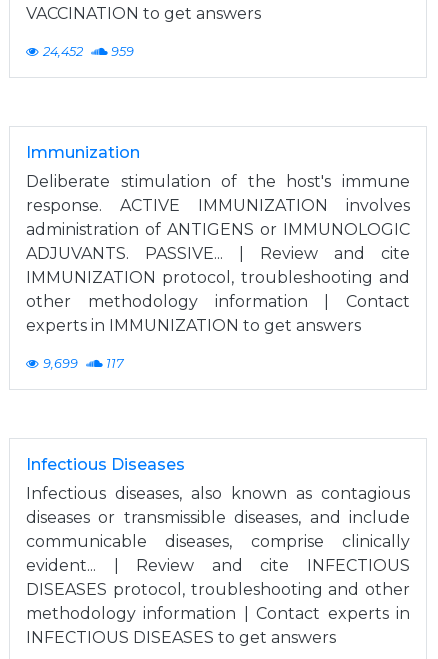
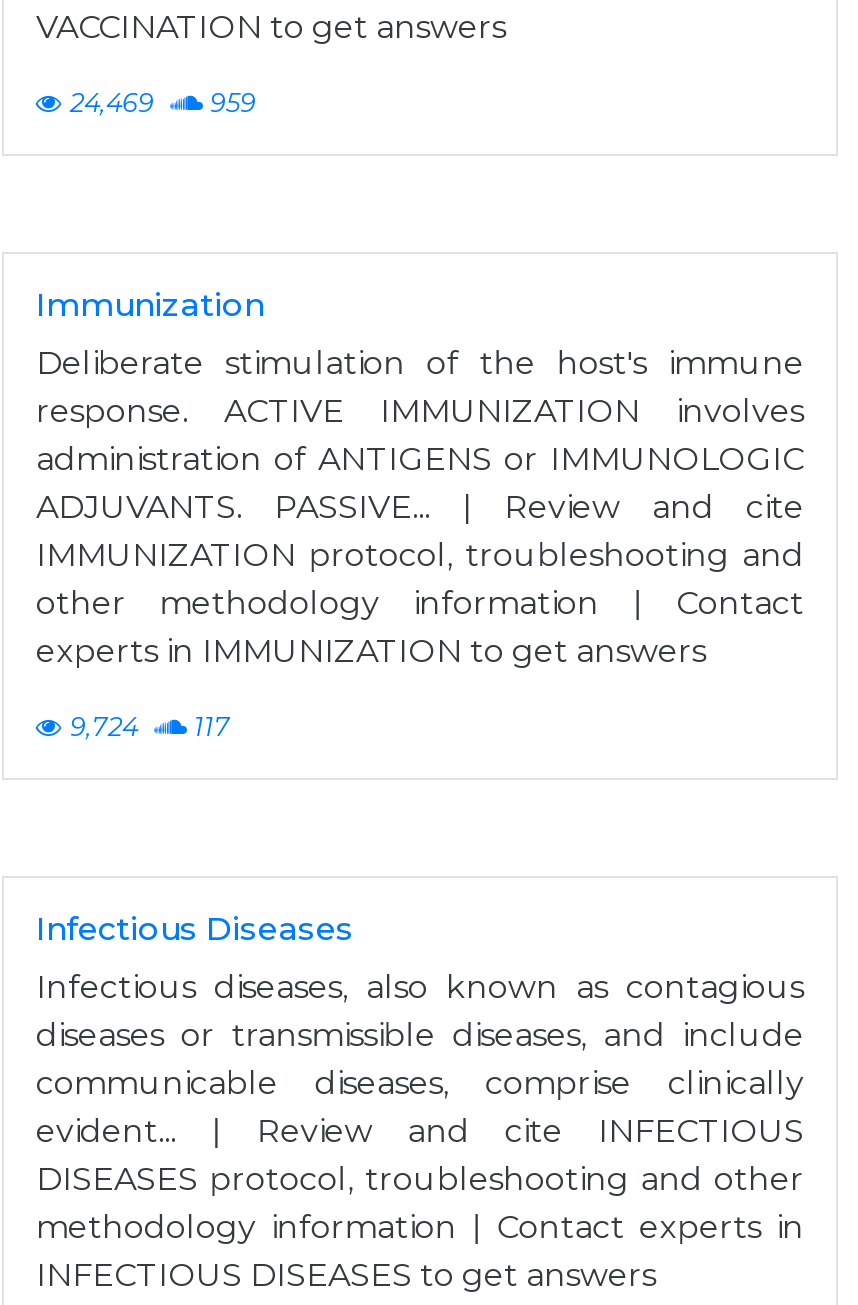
- 24,452 959
+ 24,469 959

- 9,699 117
+ 9,724 117
